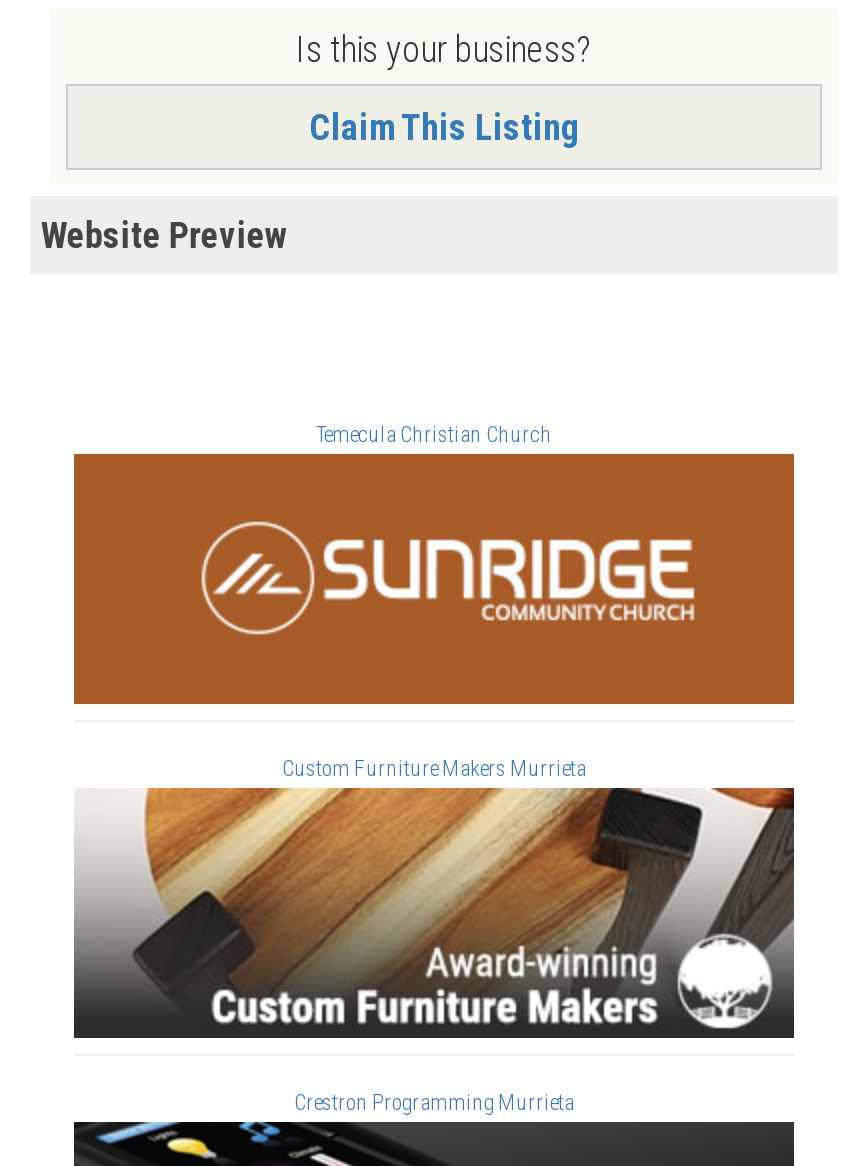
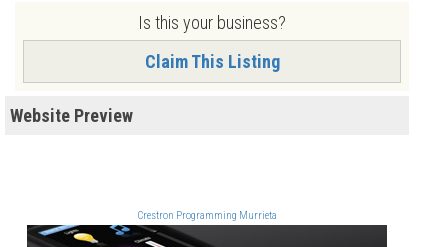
- Temecula Christian Church

- [image]
- Custom Furniture Makers Murrieta

- [image]
